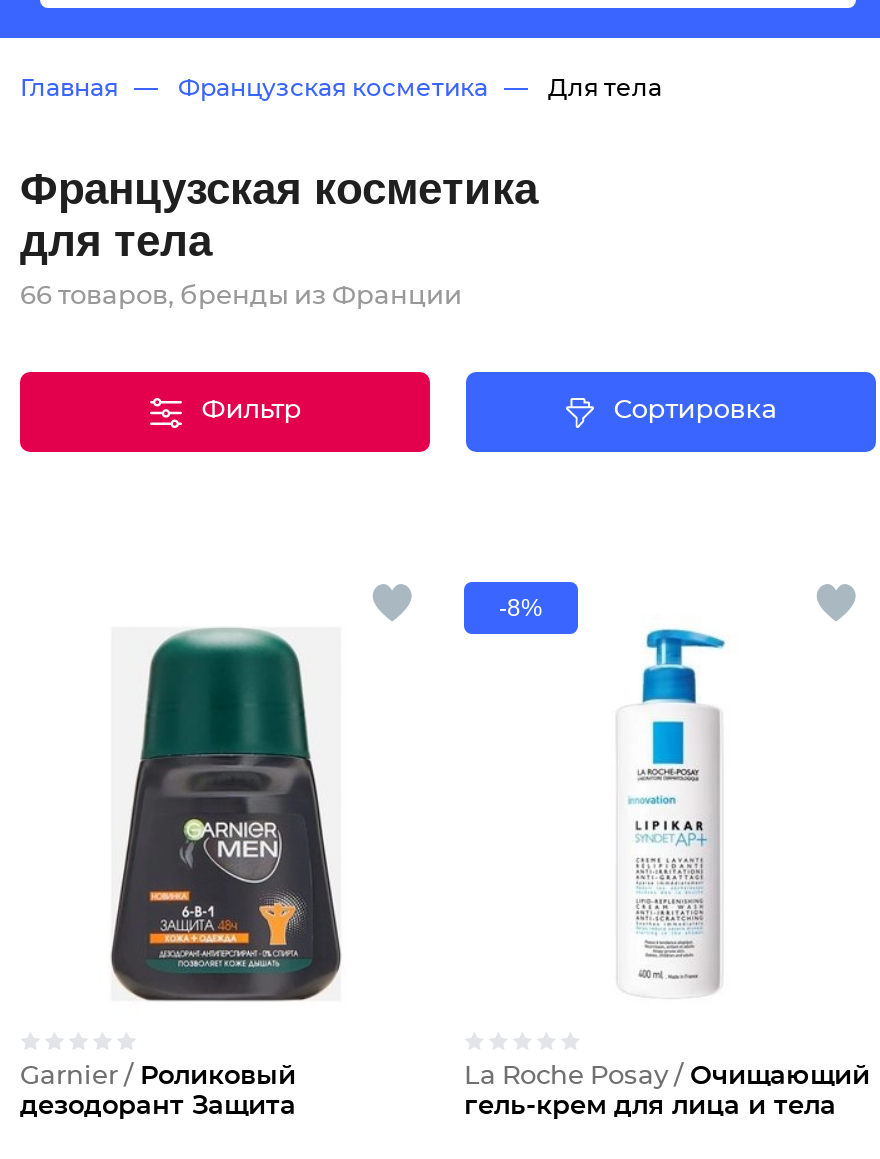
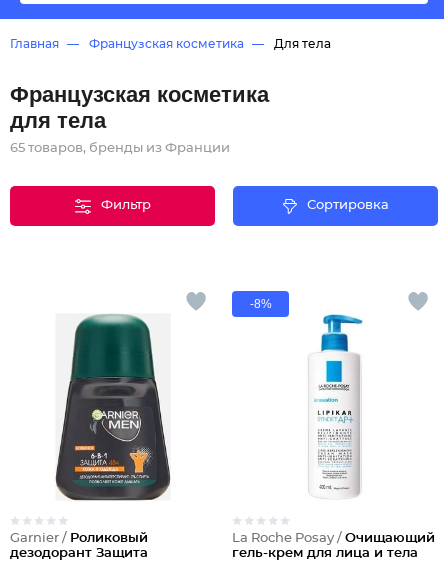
- 66 товаров, бренды из Франции
+ 65 товаров, бренды из Франции
